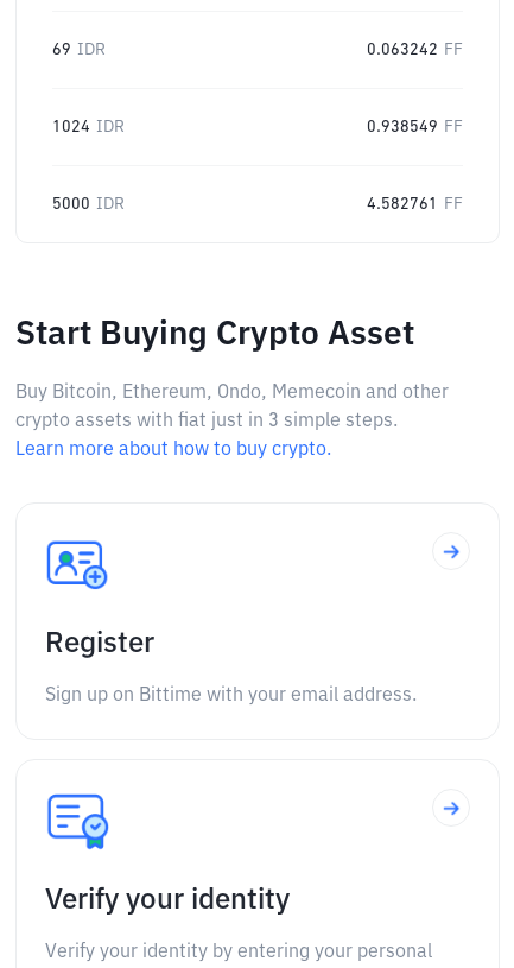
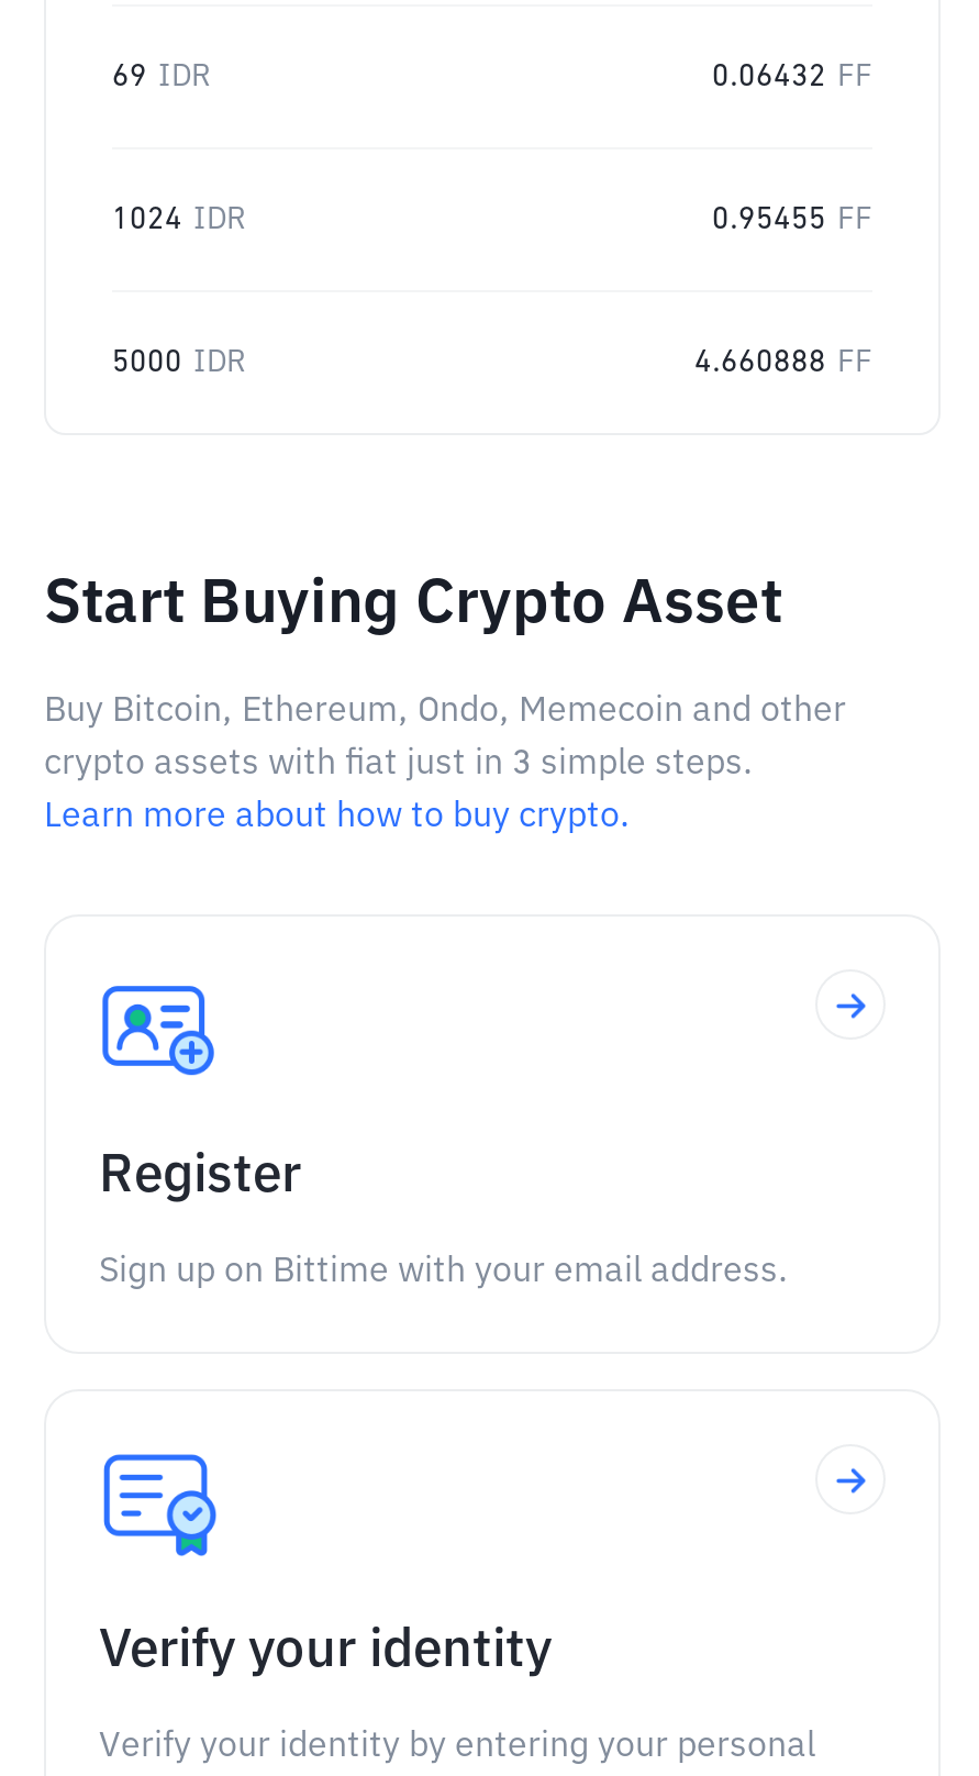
- 0.063242 FF
+ 0.06432 FF

- 0.938549 FF
+ 0.95455 FF

- 4.582761 FF
+ 4.660888 FF
